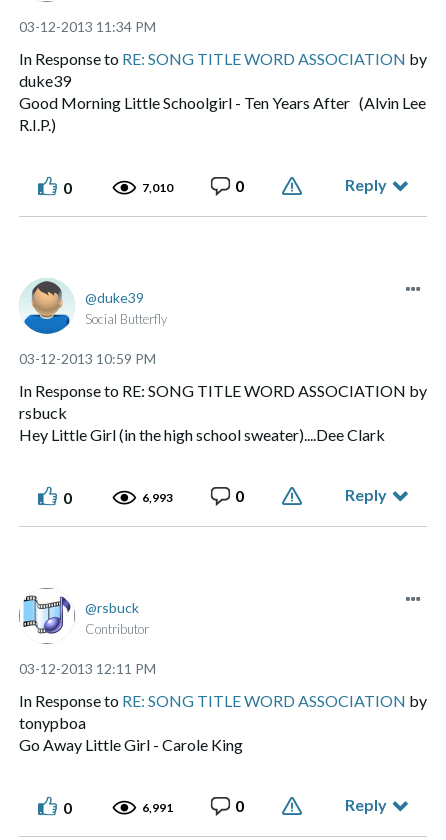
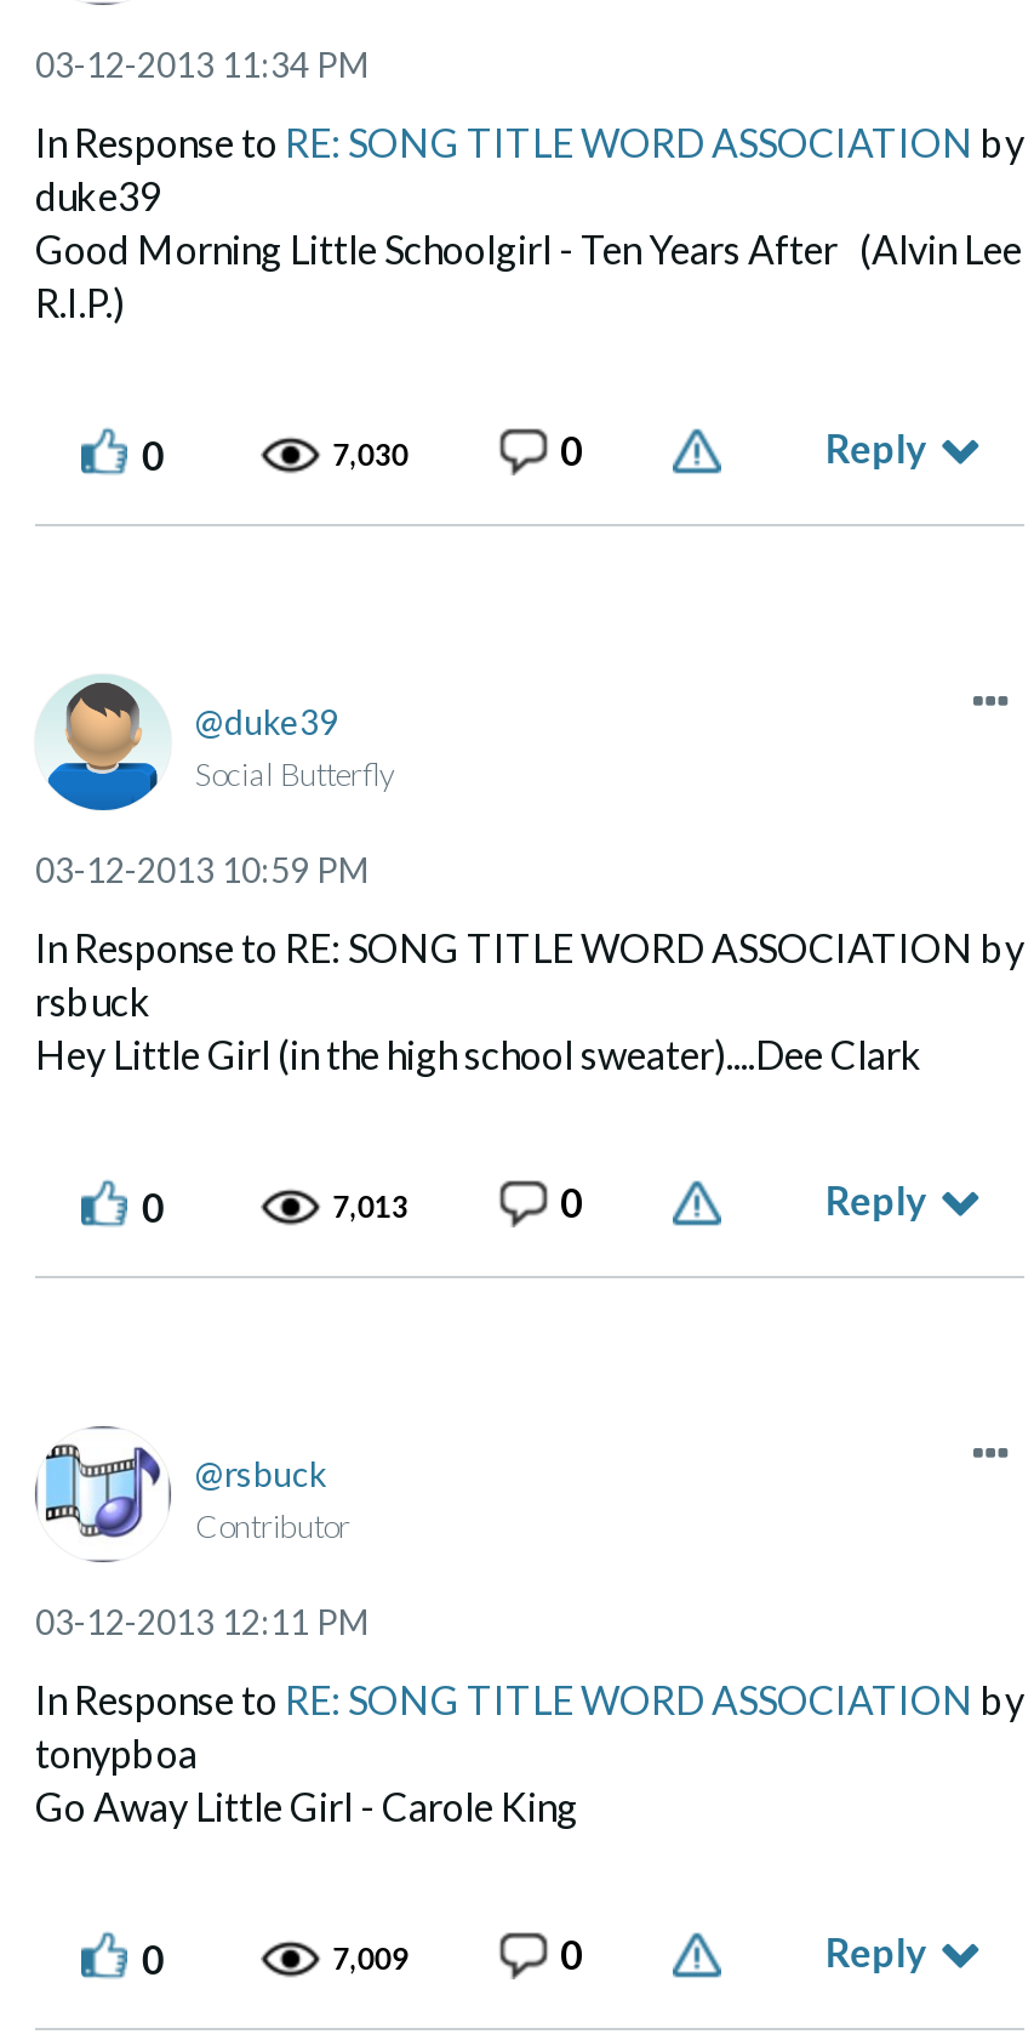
- 7,010
+ 7,030

- 6,993
+ 7,013

- 6,991
+ 7,009
